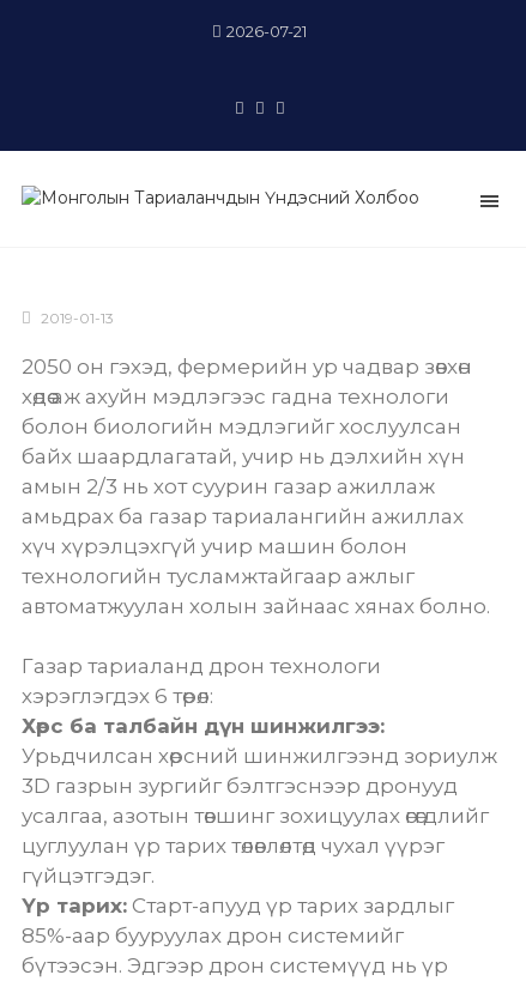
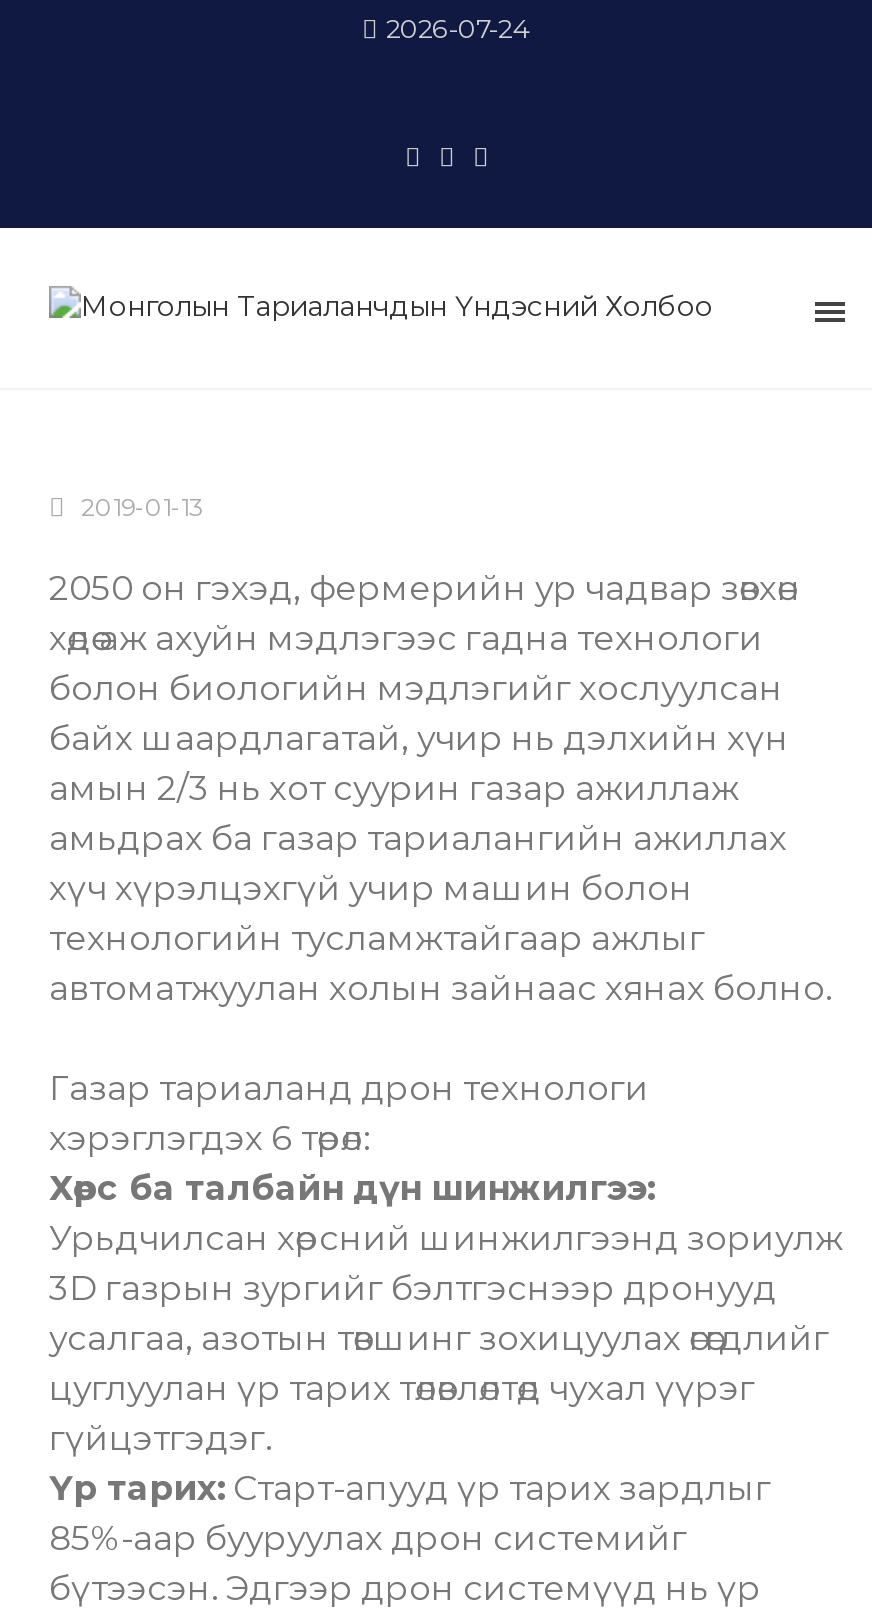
- 2026-07-21
+ 2026-07-24
